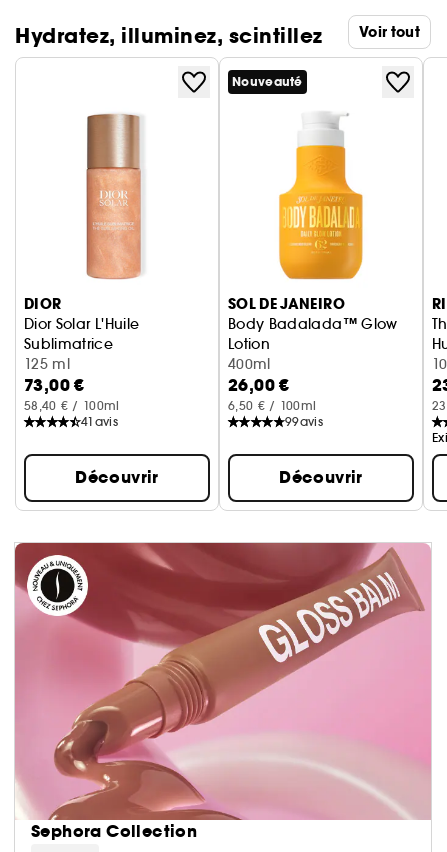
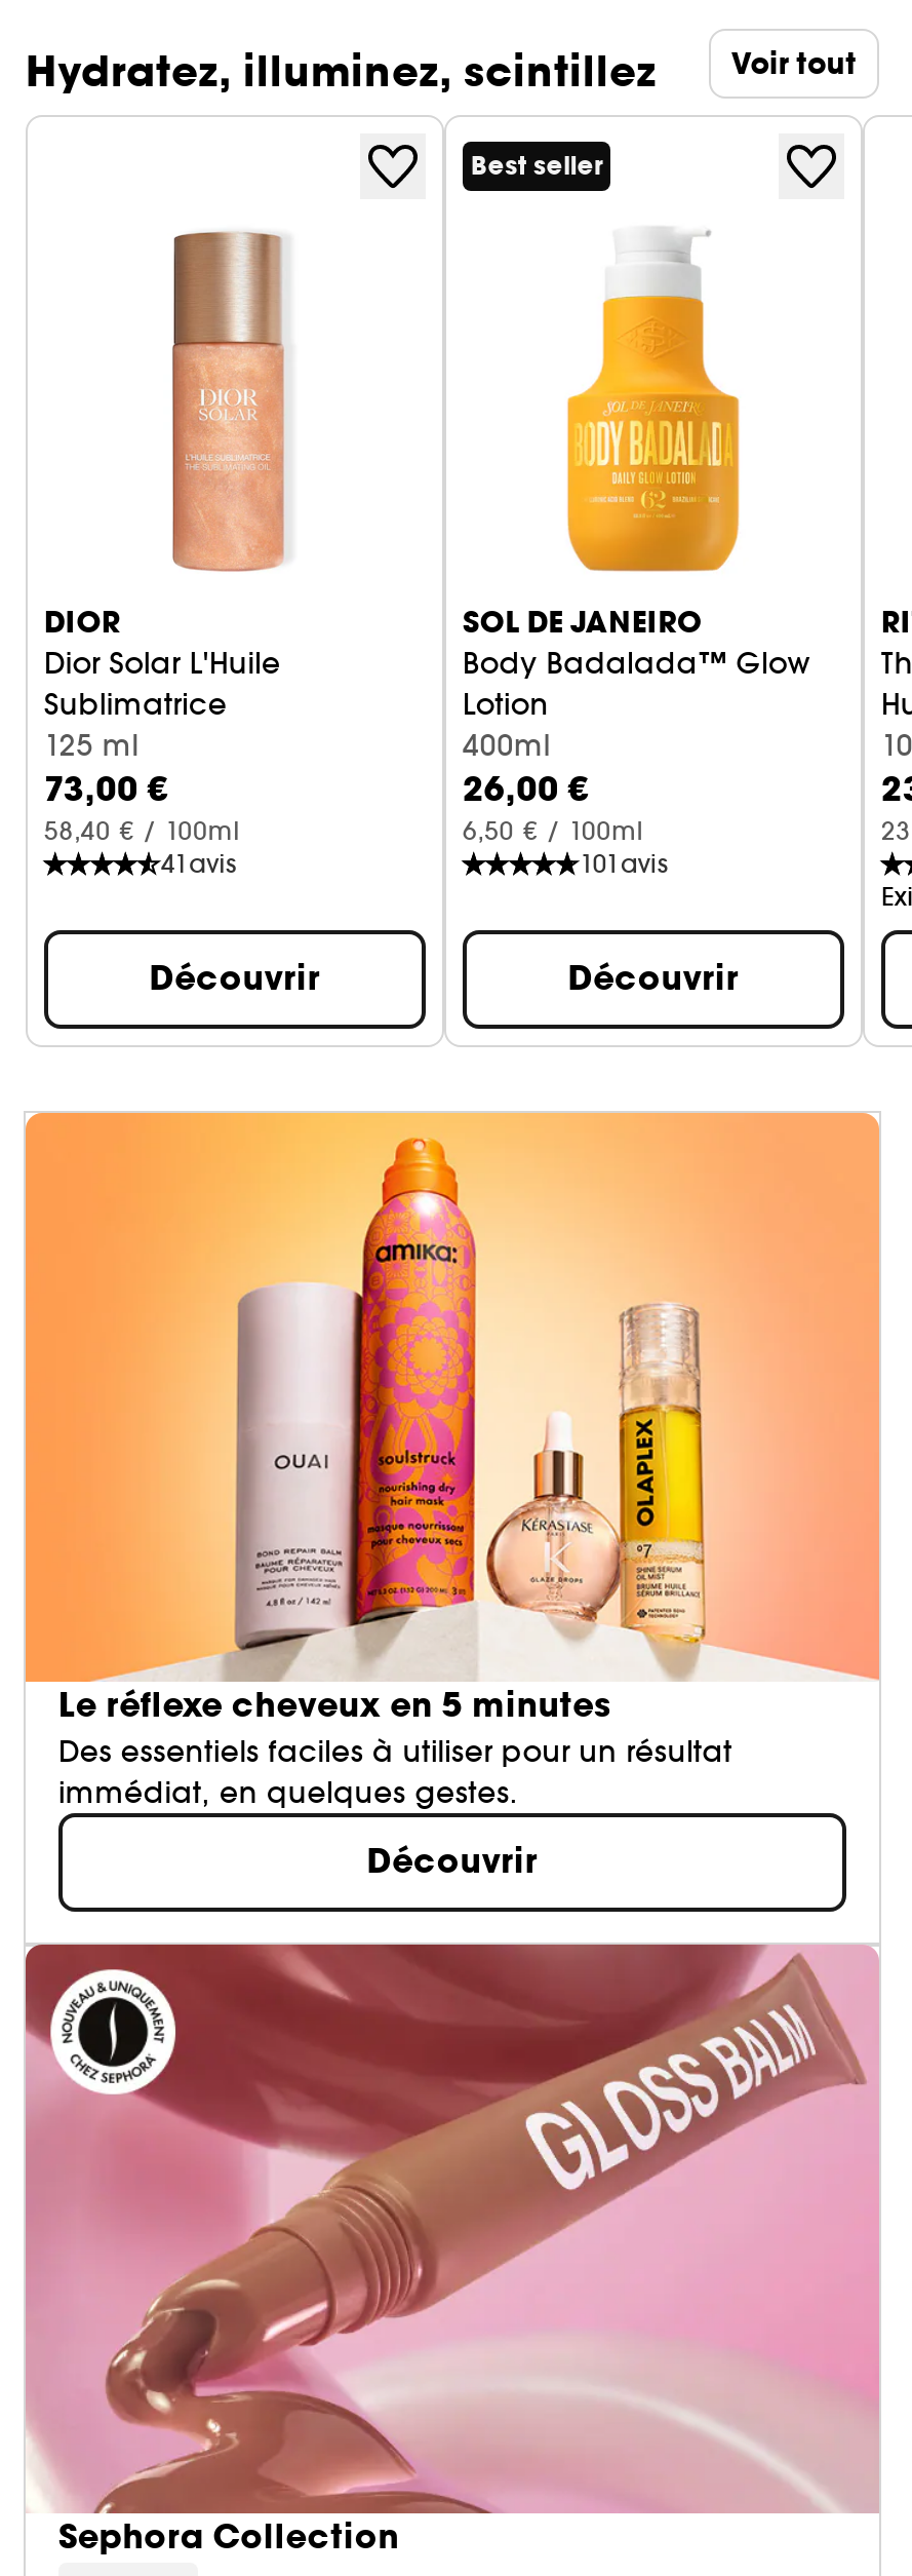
- Nouveauté
+ Best seller

- 99 avis
+ 101 avis

+ [image]
+ Le réflexe cheveux en 5 minutes
+ Des essentiels faciles à utiliser pour un résultat
+ immédiat, en quelques gestes.
+ Découvrir
